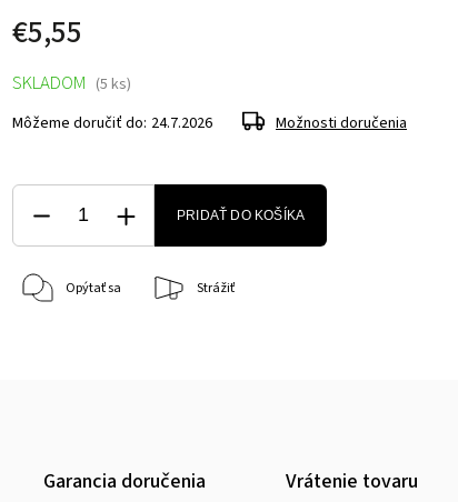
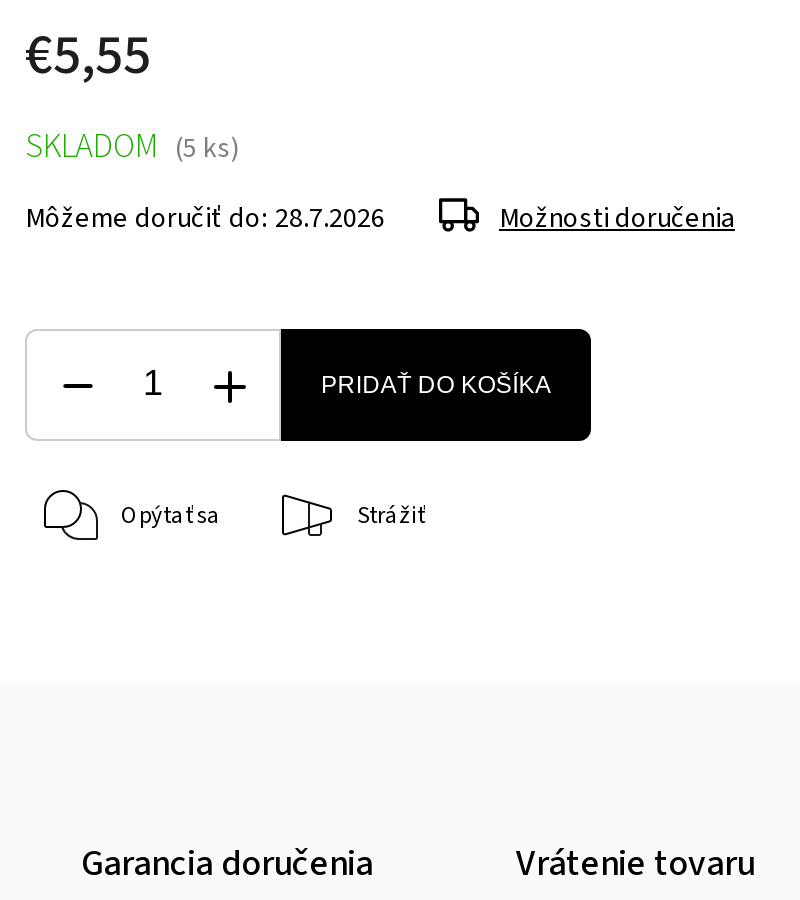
- Môžeme doručiť do: 24.7.2026
+ Môžeme doručiť do: 28.7.2026
